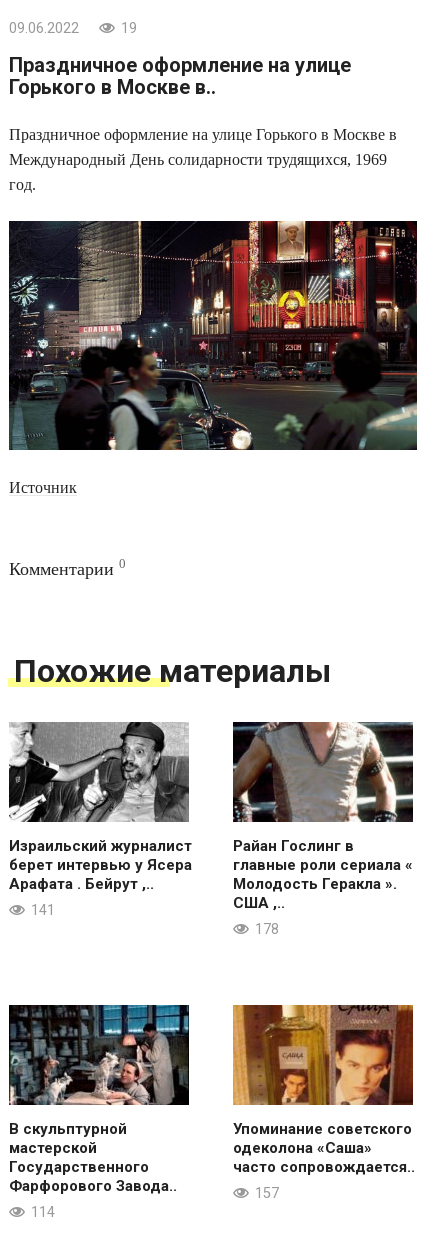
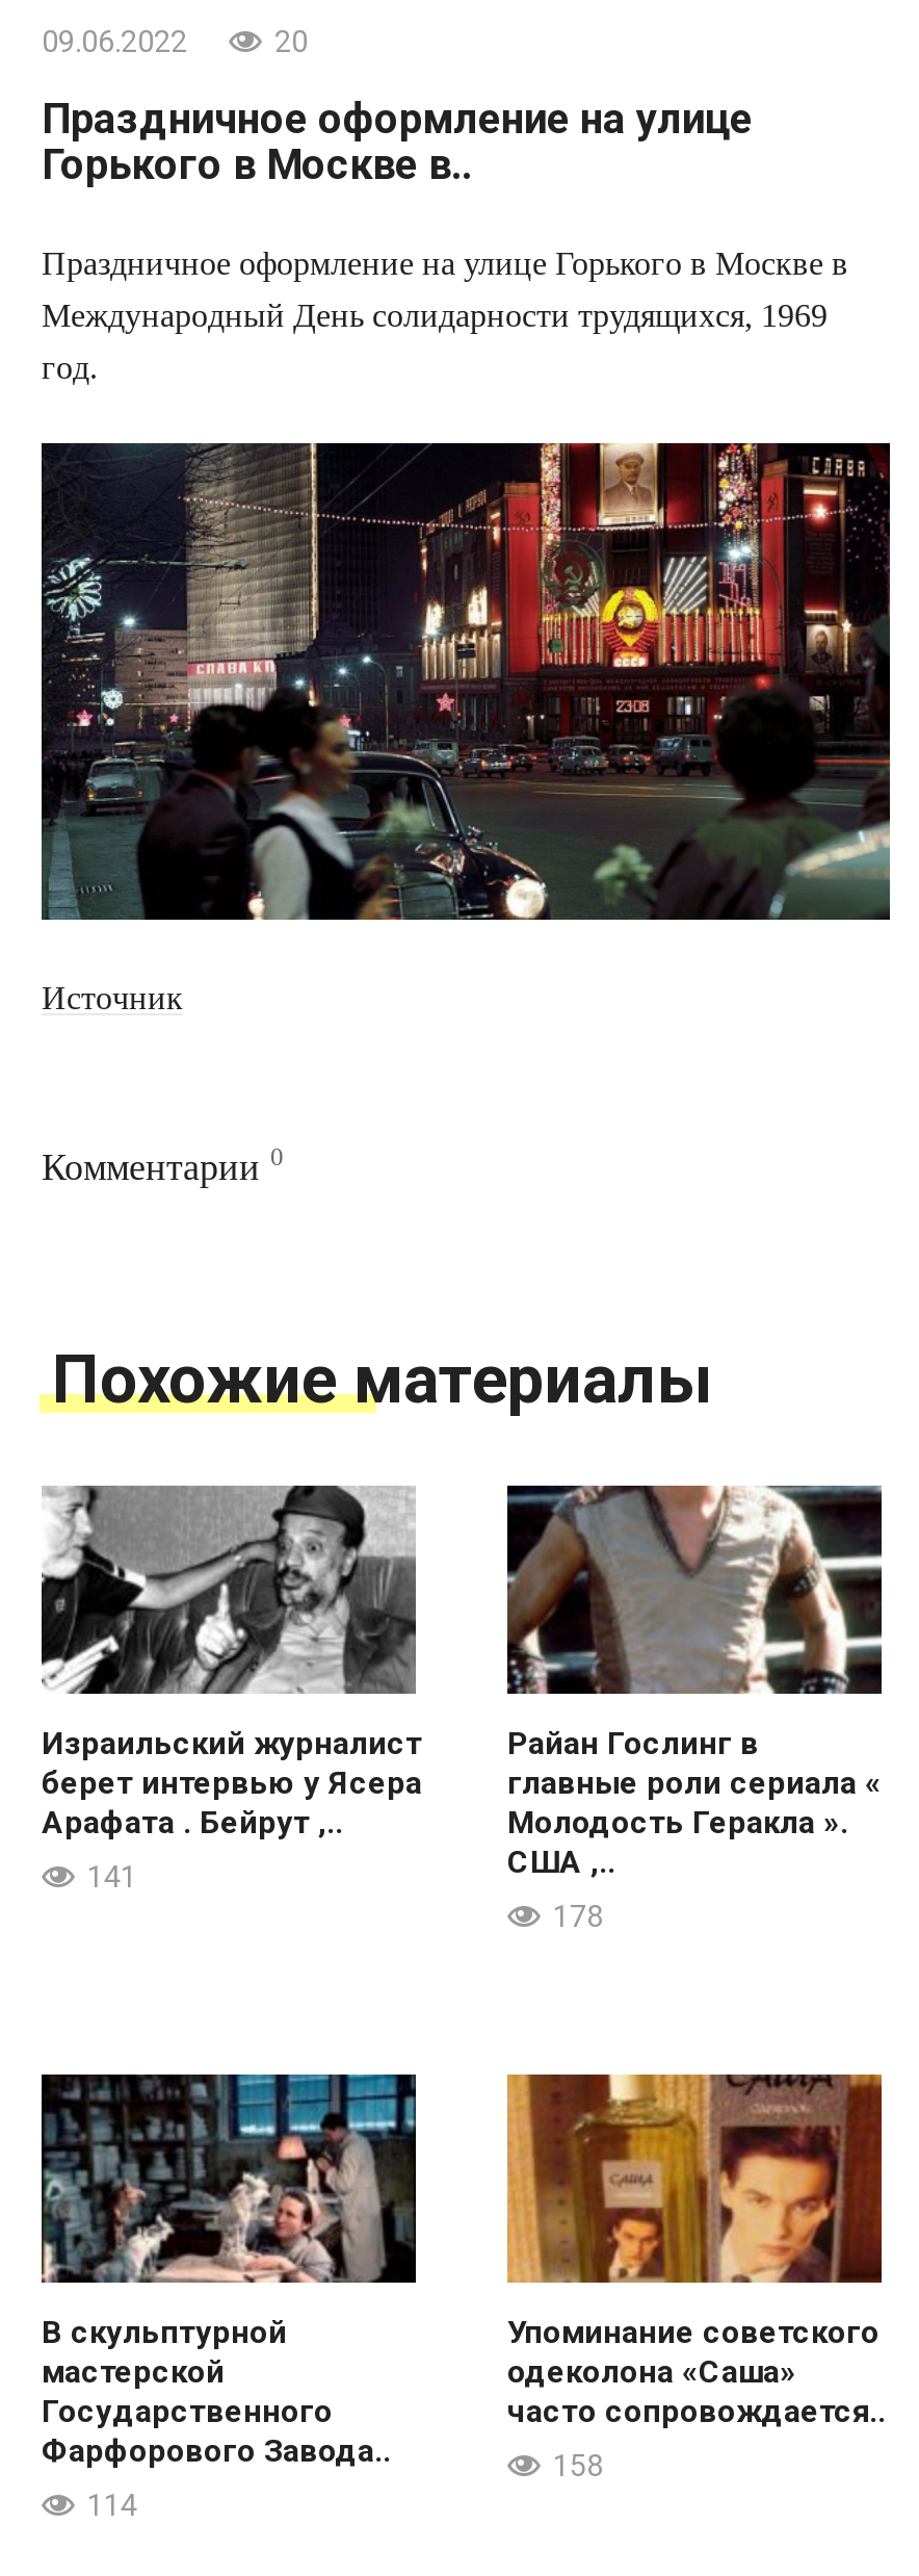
- 19
+ 20

- 157
+ 158
